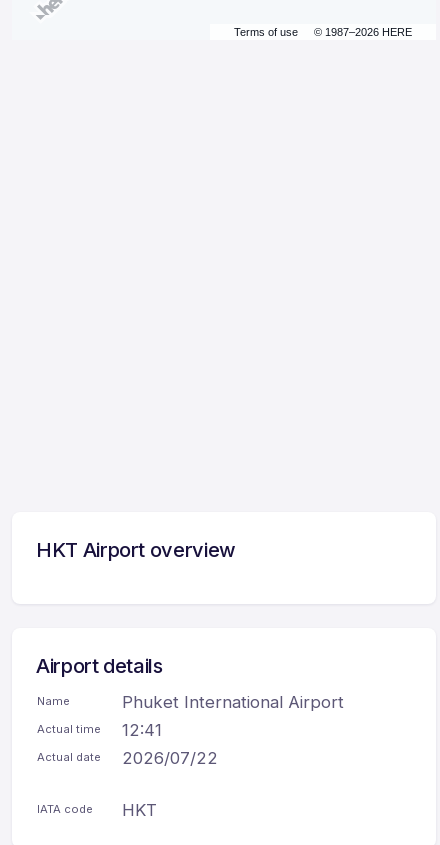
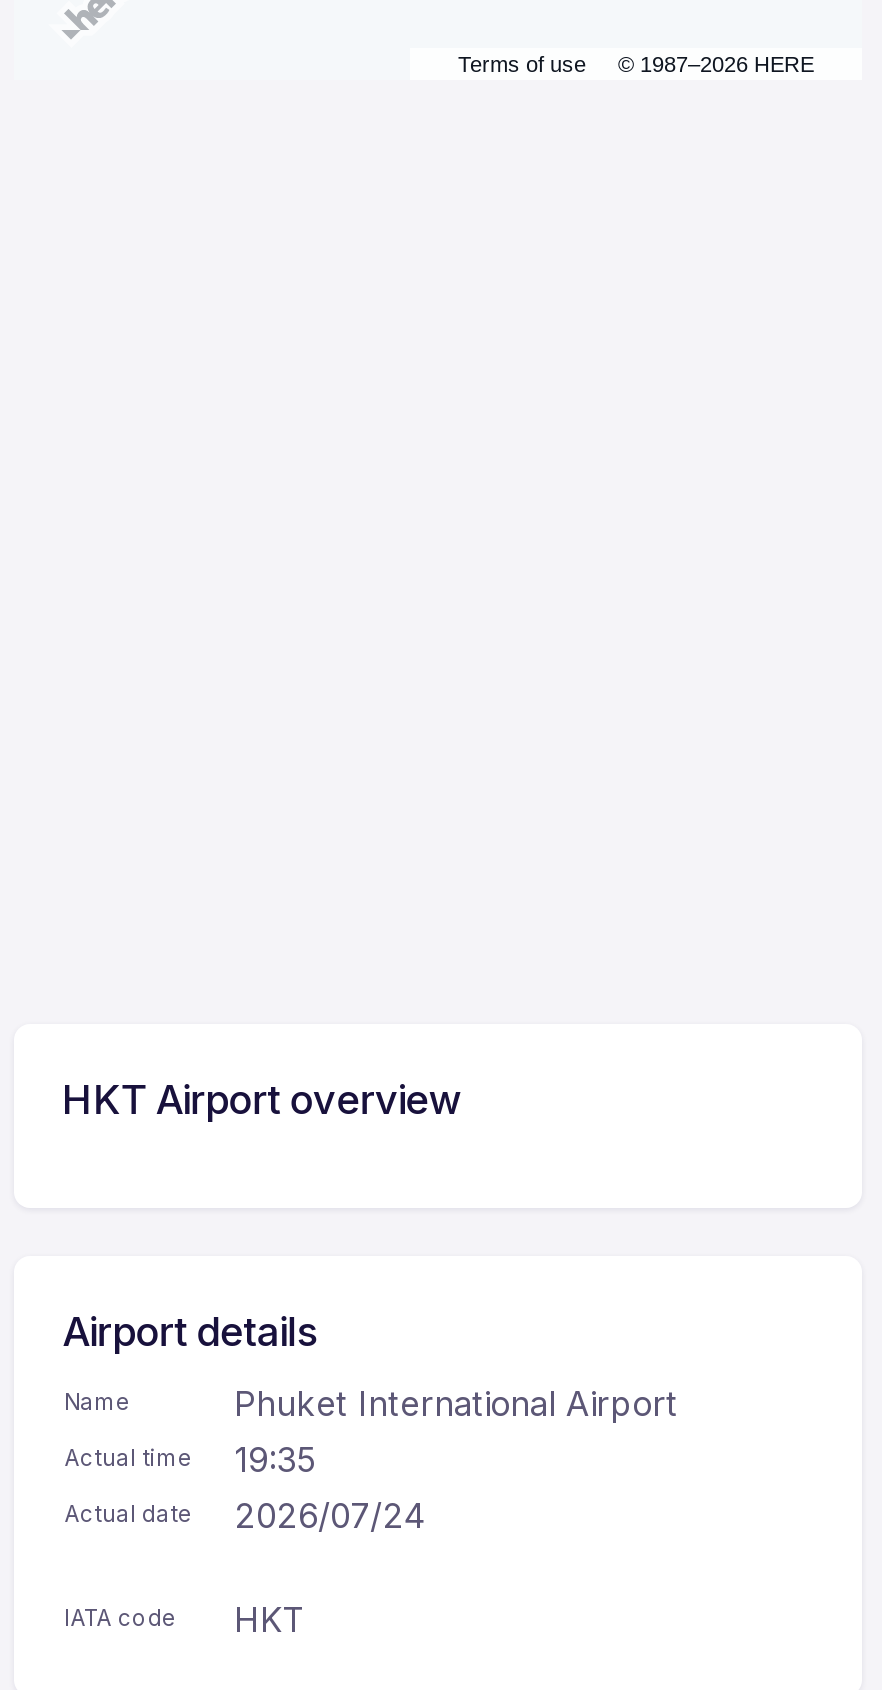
- Actual time 12:41
+ Actual time 19:35

- Actual date 2026/07/22
+ Actual date 2026/07/24
